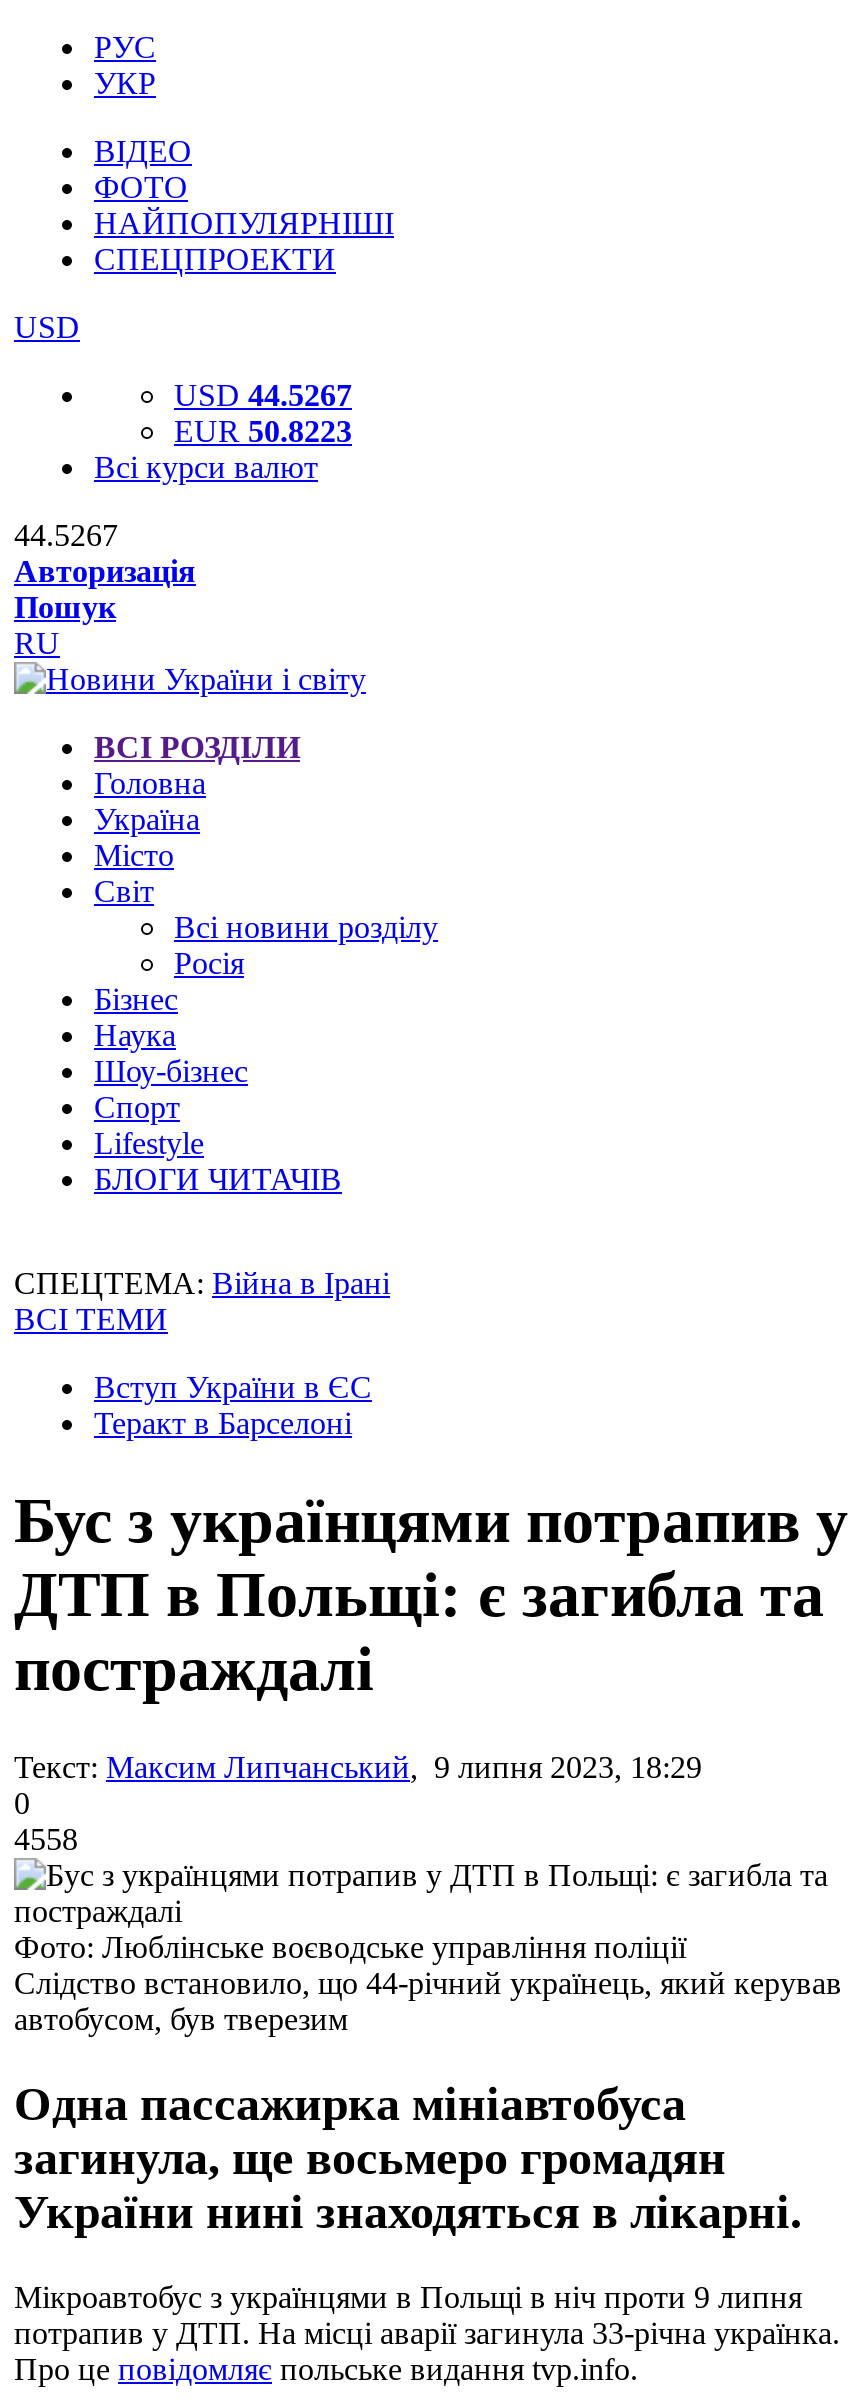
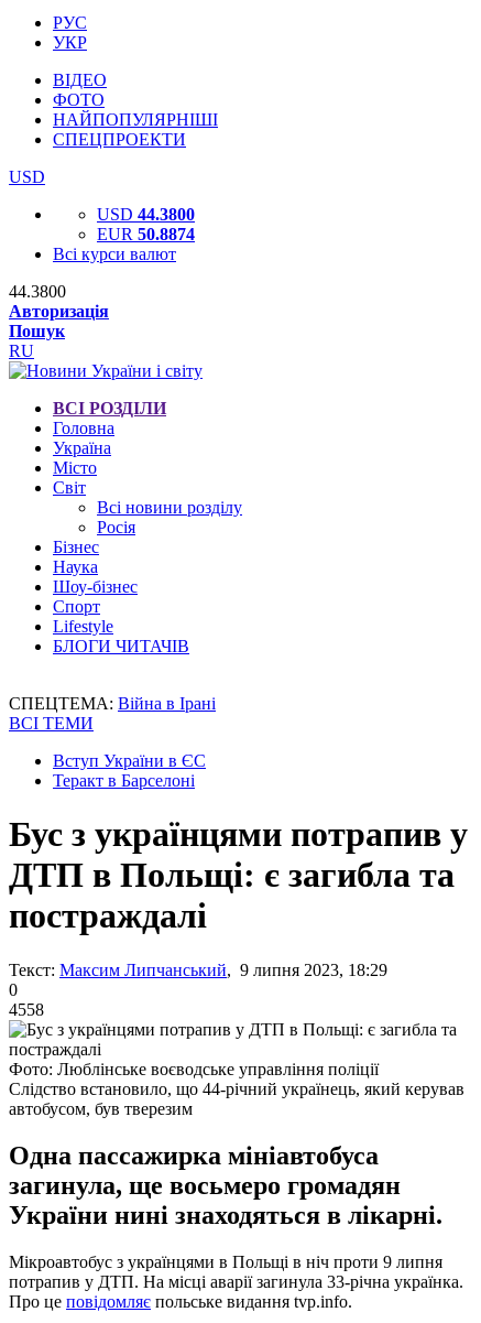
- USD 44.5267
+ USD 44.3800

- EUR 50.8223
+ EUR 50.8874

- 44.5267
+ 44.3800
